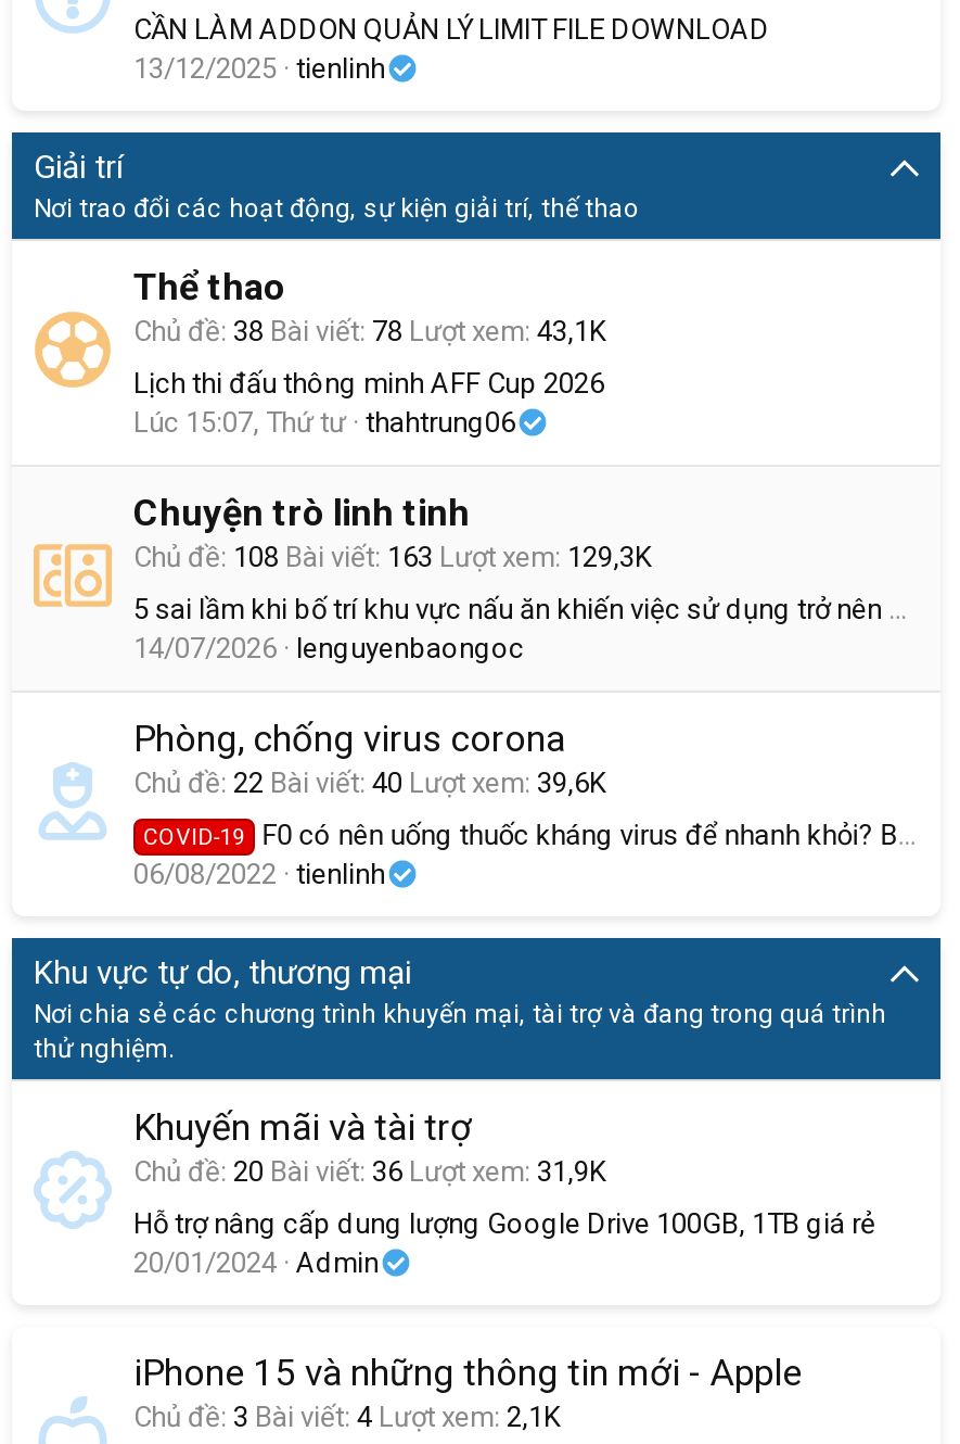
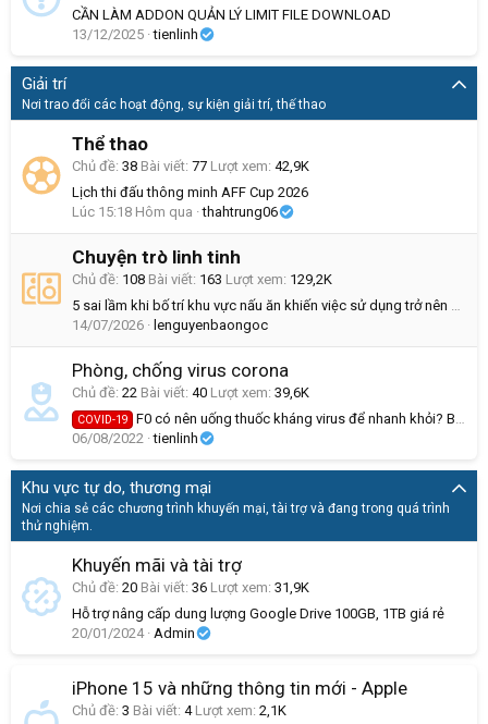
- Chủ đề 38 Bài viết 78 Lượt xem 43,1K
+ Chủ đề 38 Bài viết 77 Lượt xem 42,9K

- Lúc 15:07, Thứ tư thahtrung06
+ Lúc 15:18 Hôm qua thahtrung06

- Chủ đề 108 Bài viết 163 Lượt xem 129,3K
+ Chủ đề 108 Bài viết 163 Lượt xem 129,2K
